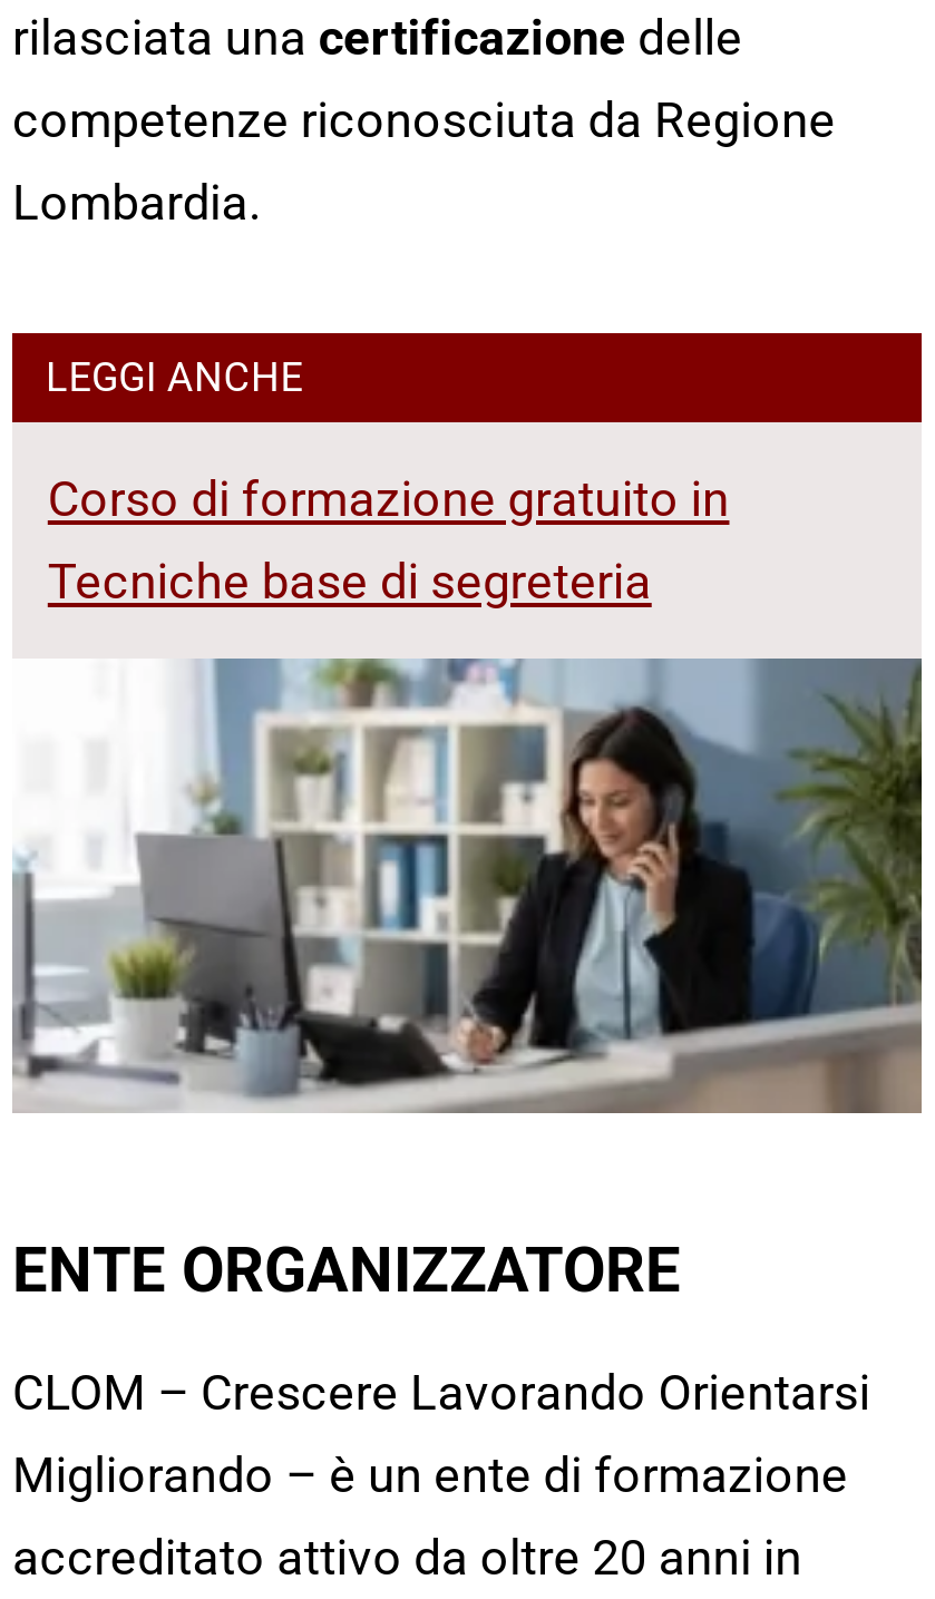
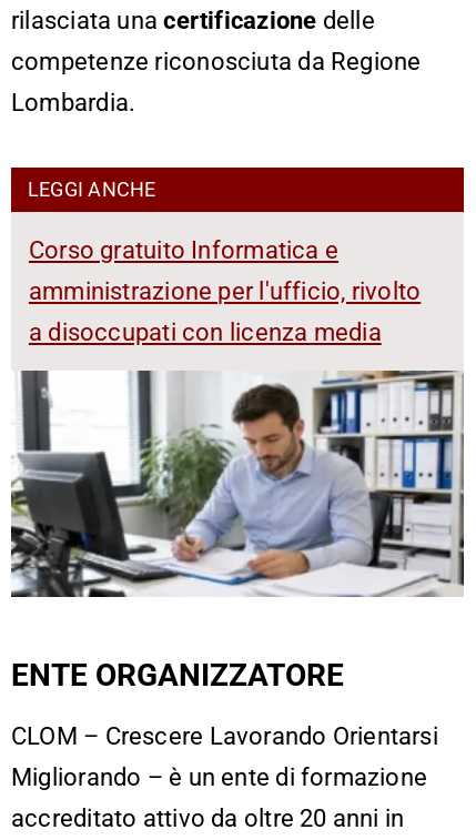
- Corso di formazione gratuito in
- Tecniche base di segreteria
+ Corso gratuito Informatica e
+ amministrazione per l'ufficio, rivolto
+ a disoccupati con licenza media

- [image]
+ [image]
